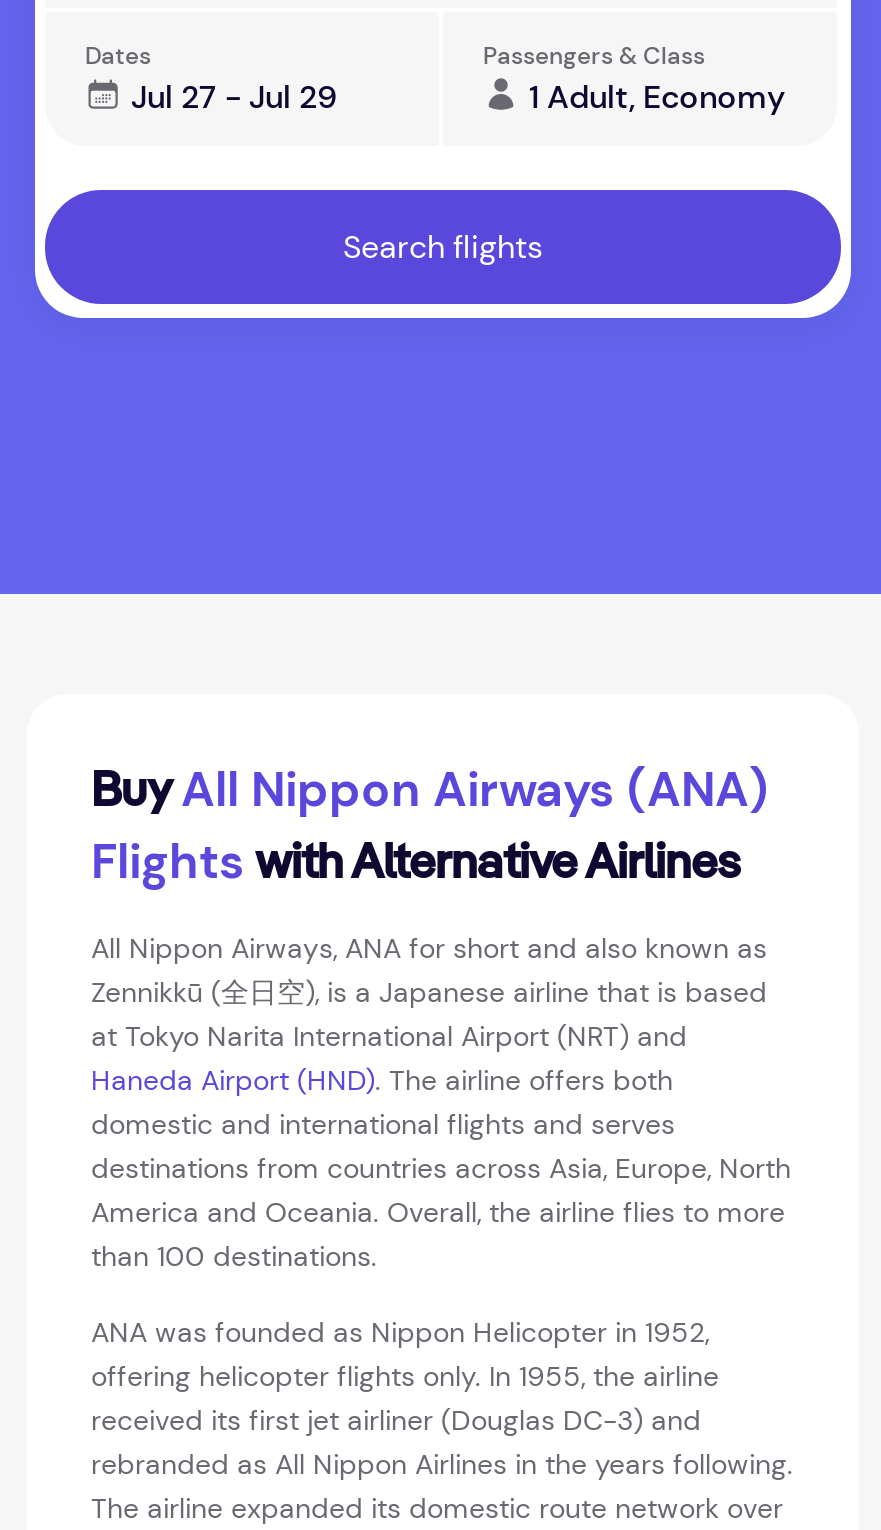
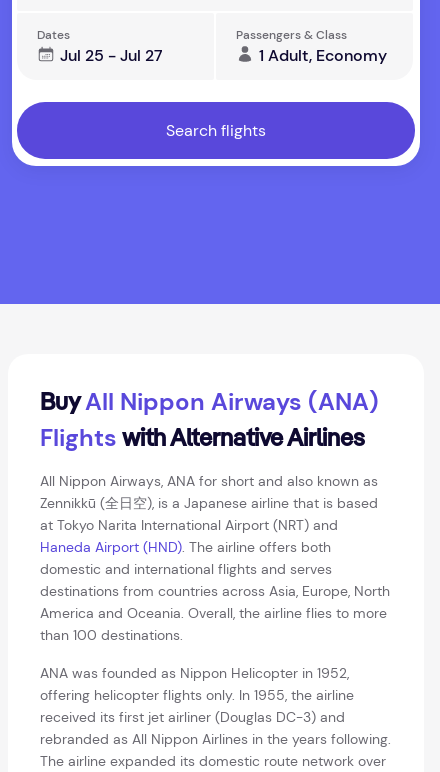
- Jul 27 - Jul 29
+ Jul 25 - Jul 27
